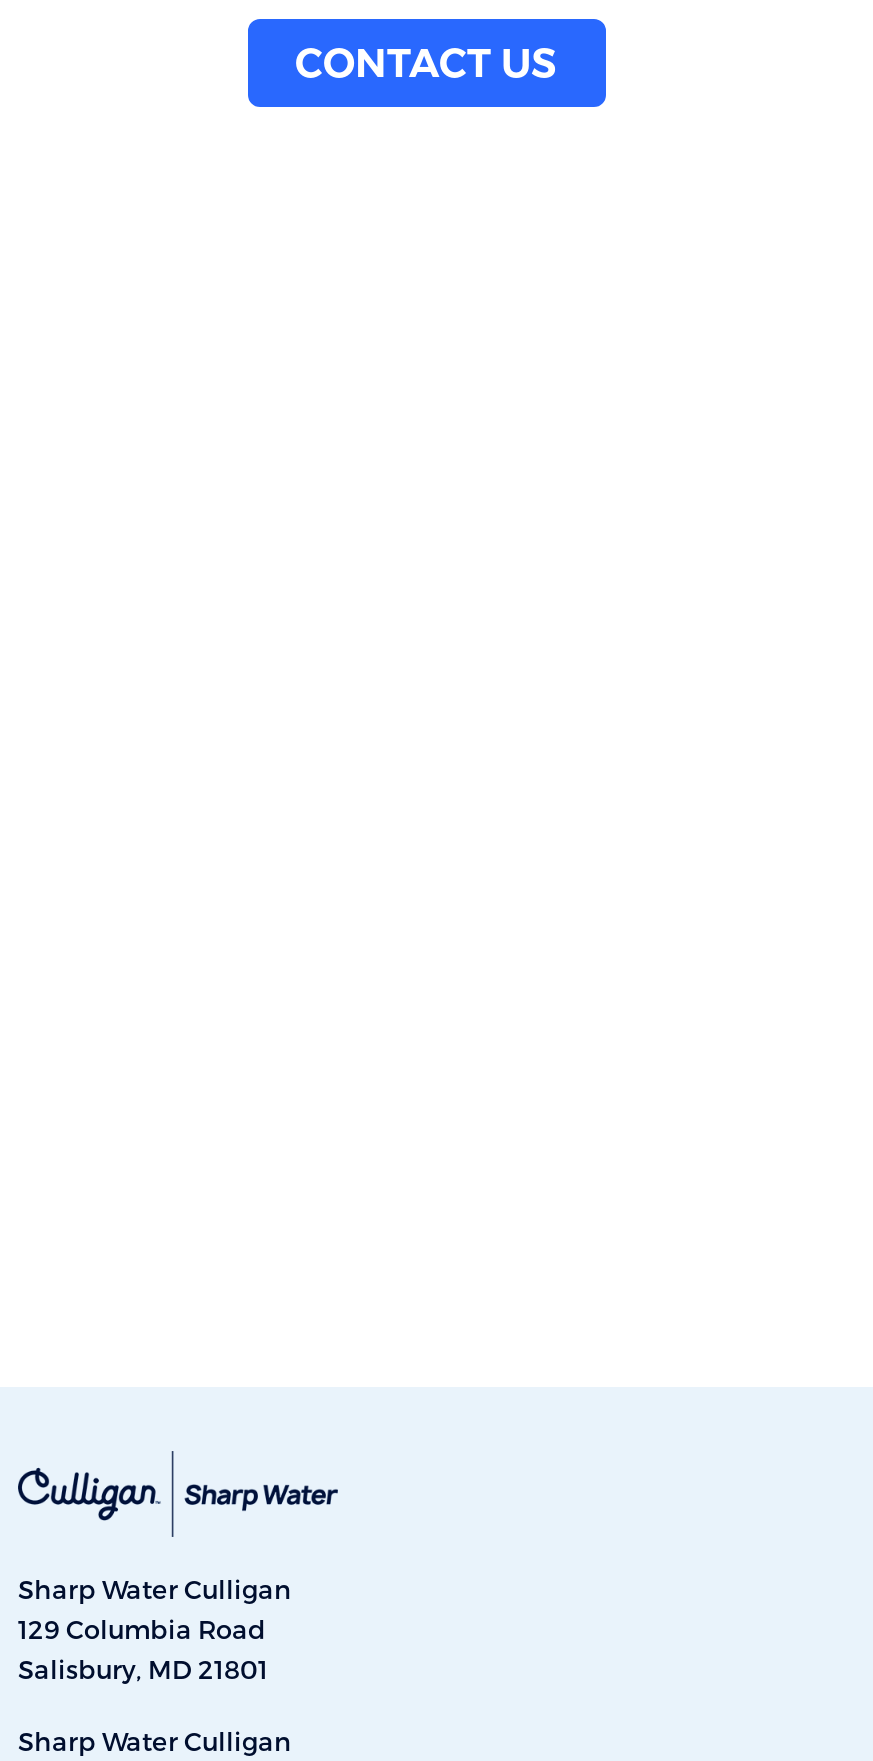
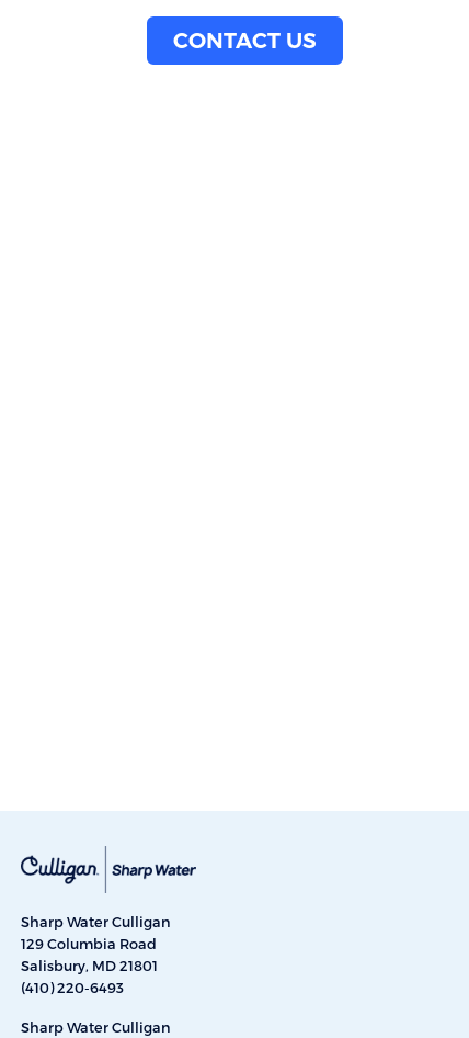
+ (410) 220-6493
